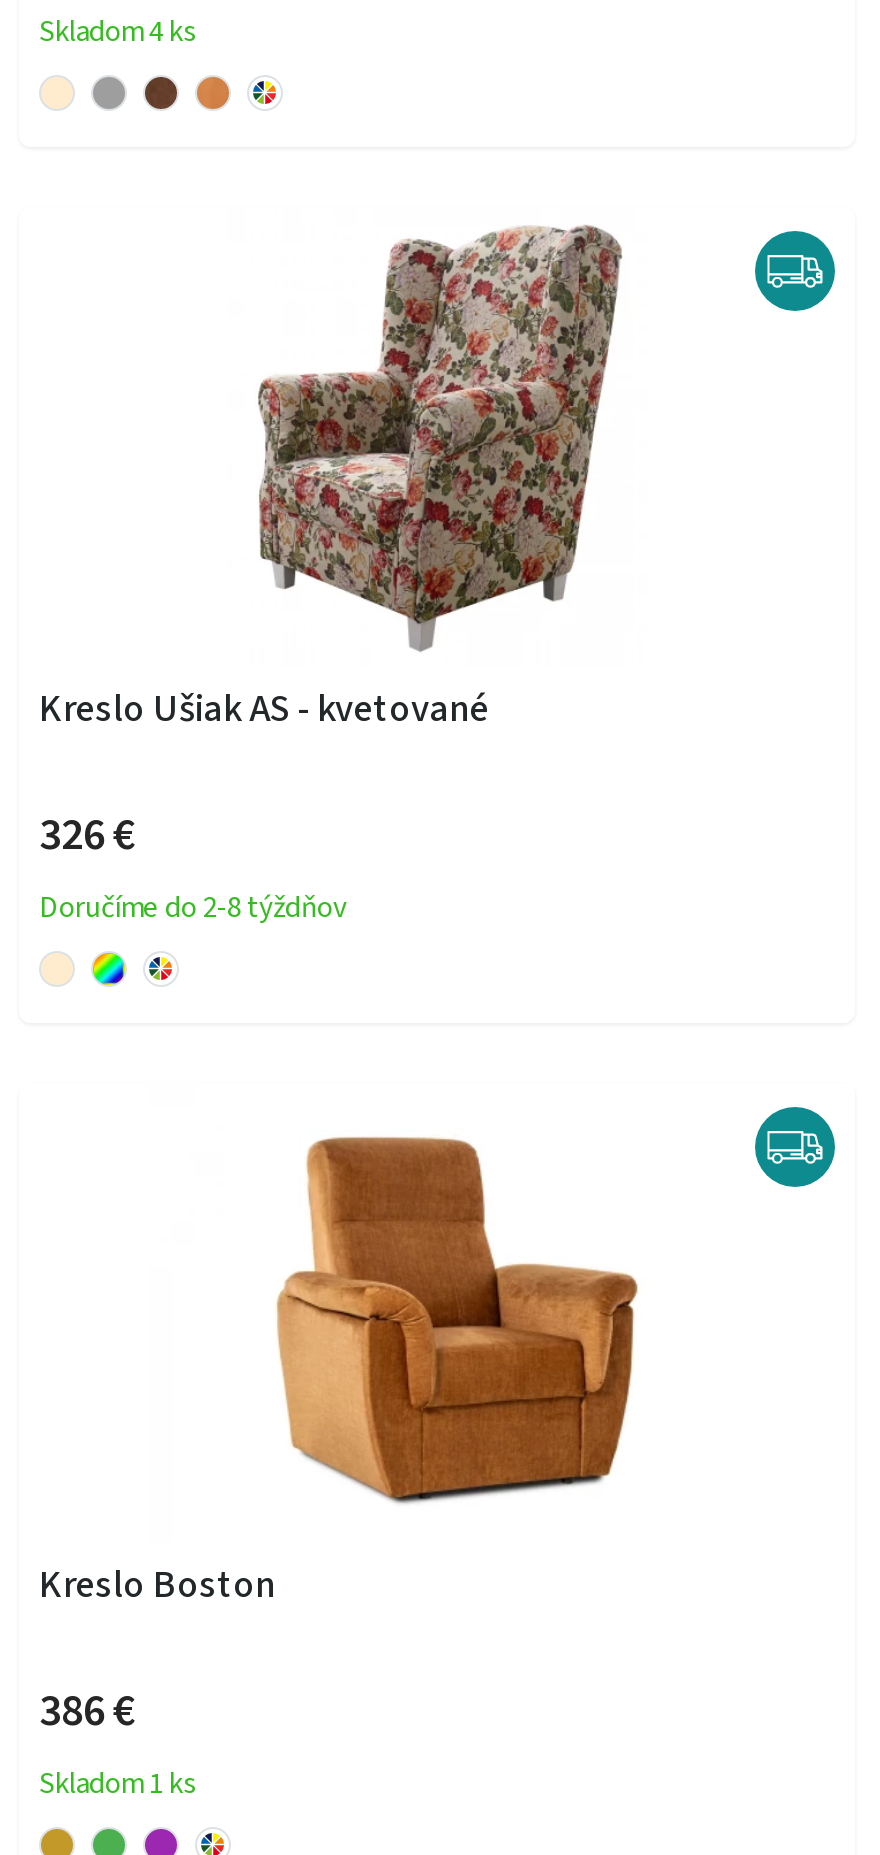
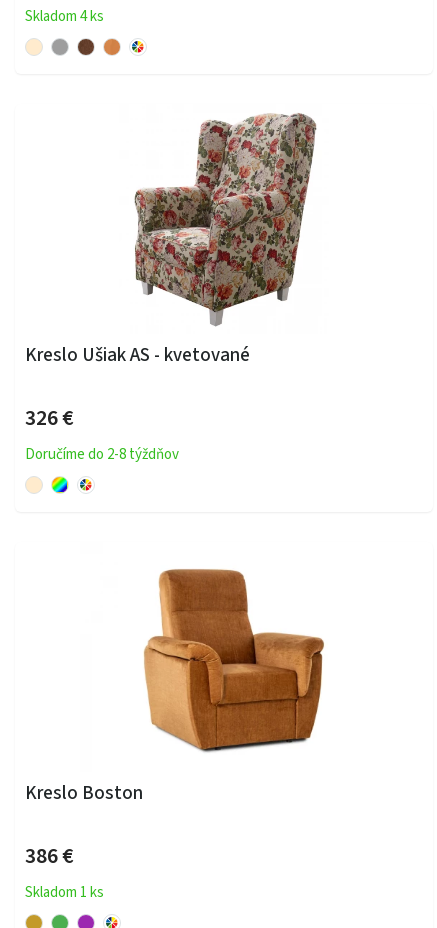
- [image]

- [image]
